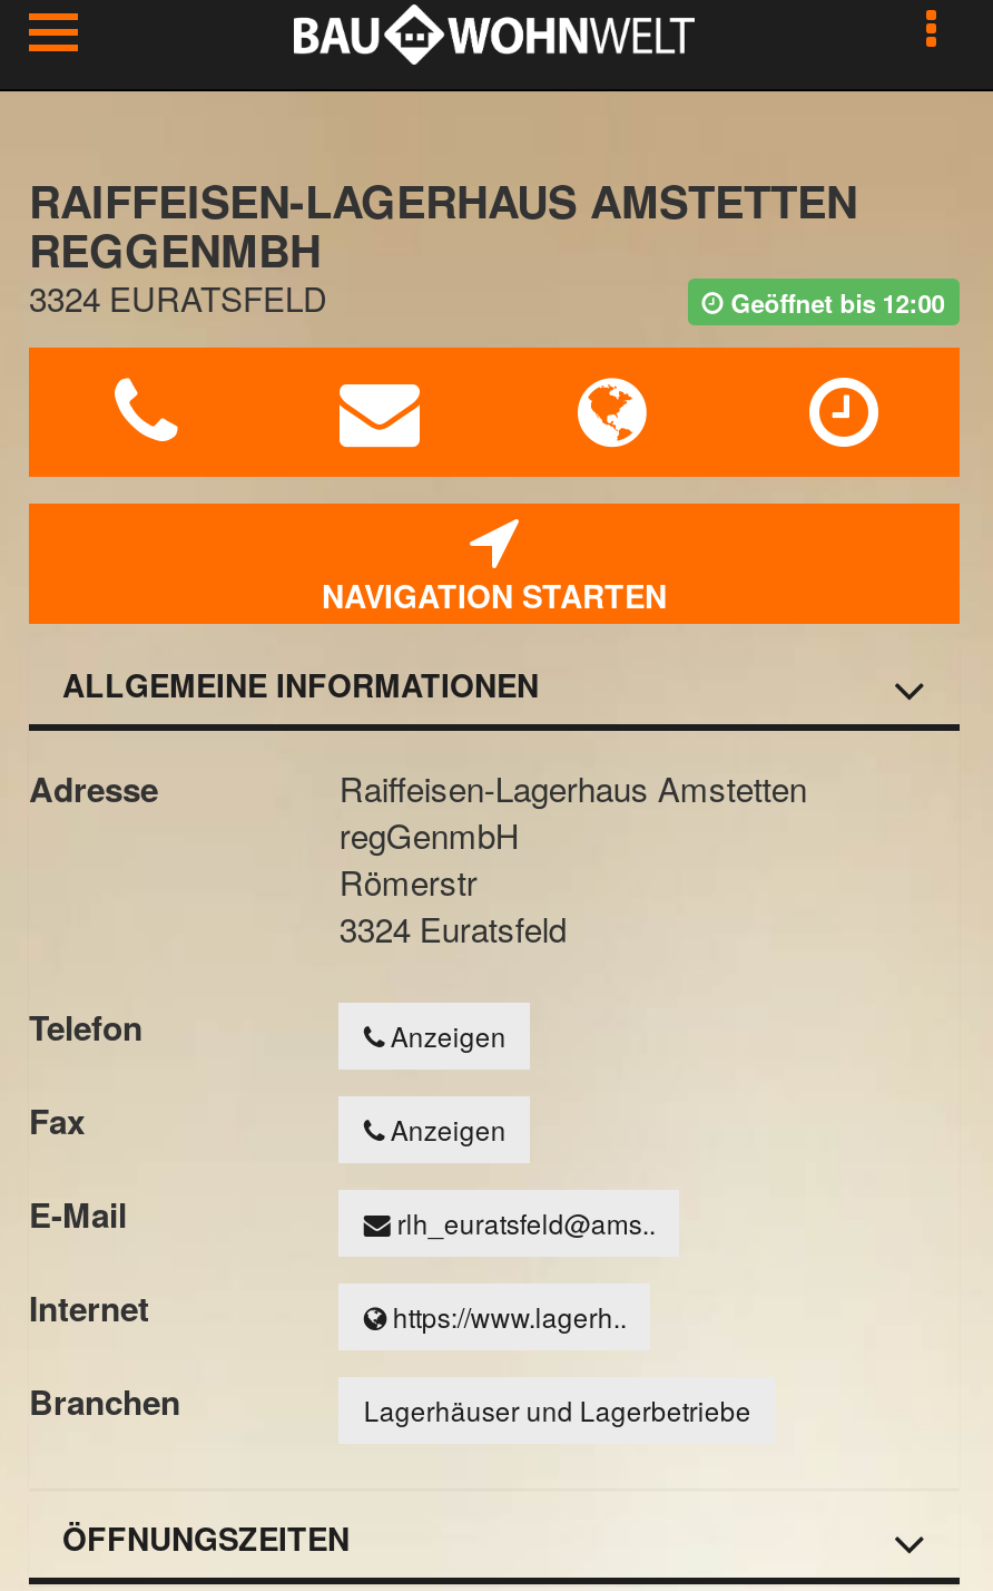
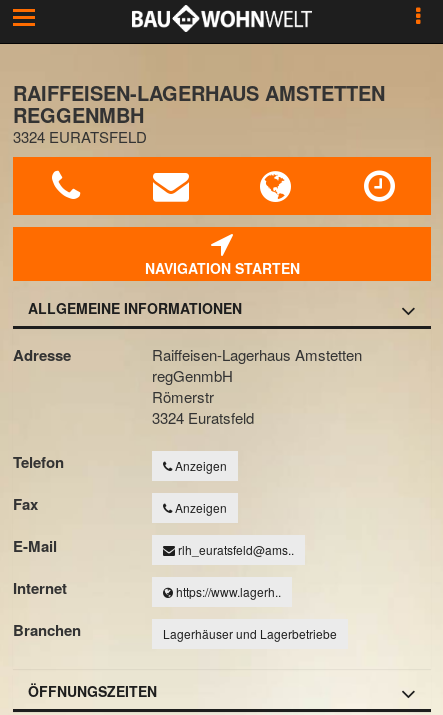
- Geöffnet bis 12:00
